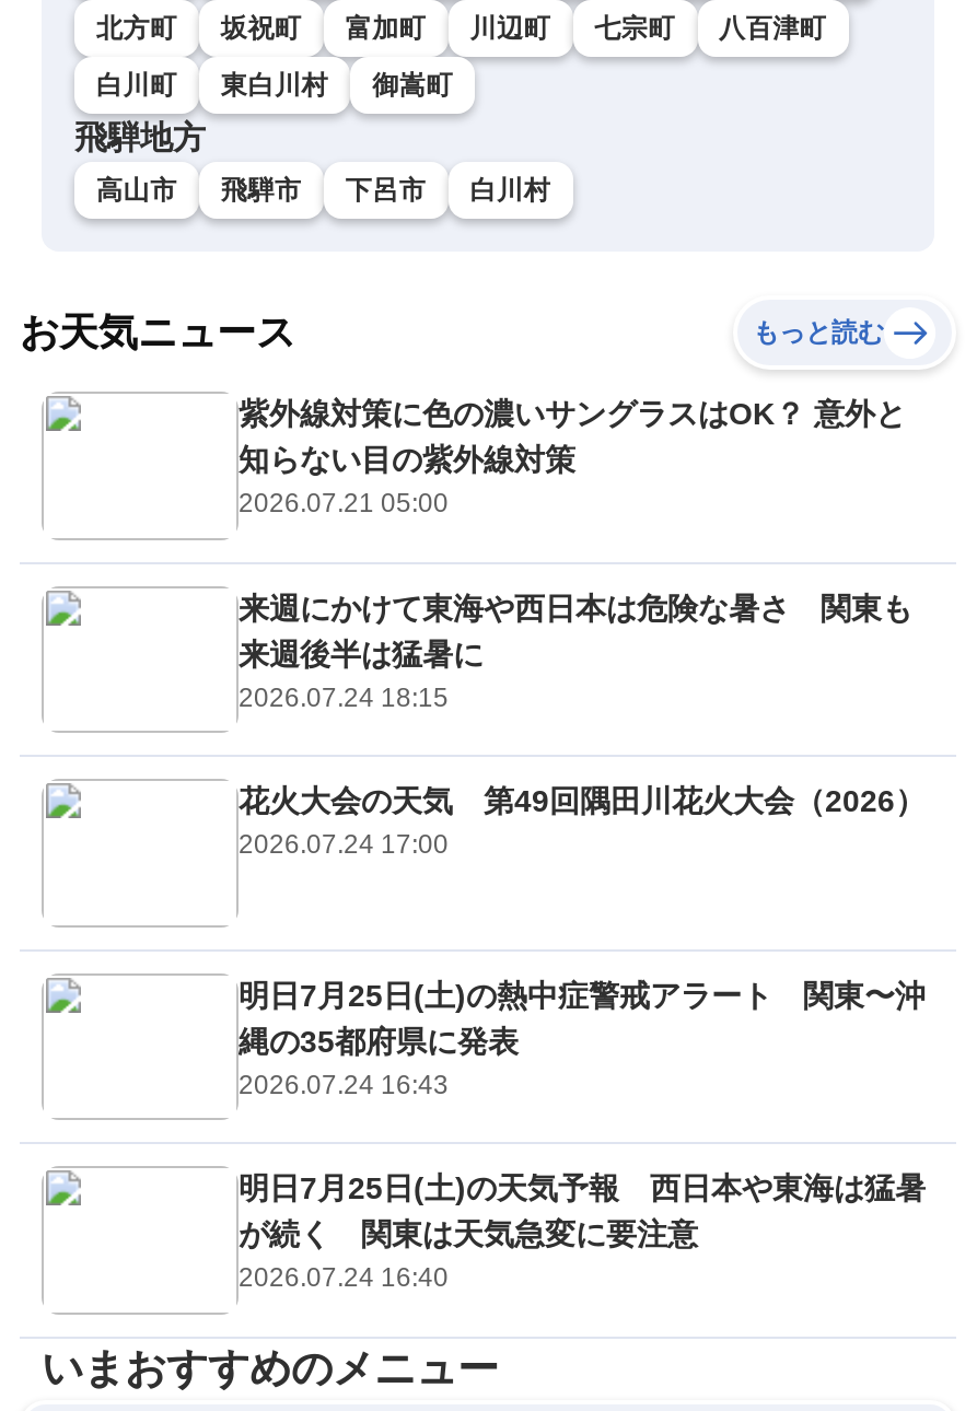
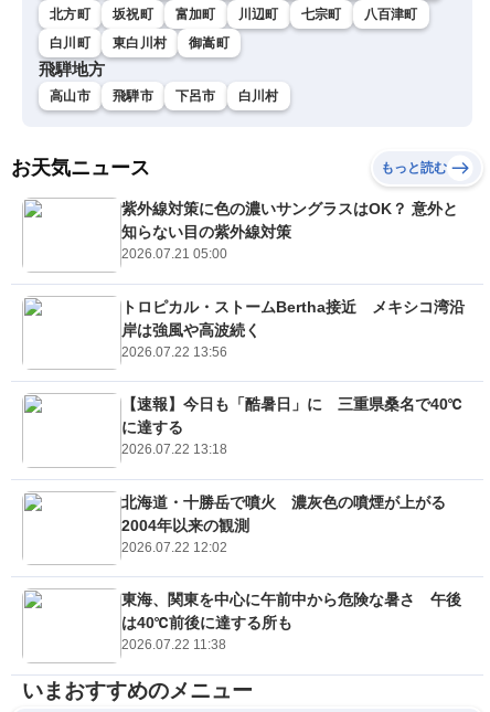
- 来週にかけて東海や西日本は危険な暑さ 関東も
- 来週後半は猛暑に
- 2026.07.24 18:15
+ トロピカル・ストームBertha接近 メキシコ湾沿
+ 岸は強風や高波続く
+ 2026.07.22 13:56

- 花火大会の天気 第49回隅田川花火大会（2026）
- 2026.07.24 17:00
+ 【速報】今日も「酷暑日」に 三重県桑名で40℃
+ に達する
+ 2026.07.22 13:18

- 明日7月25日(土)の熱中症警戒アラート 関東〜沖
- 縄の35都府県に発表
- 2026.07.24 16:43
+ 北海道・十勝岳で噴火 濃灰色の噴煙が上がる
+ 2004年以来の観測
+ 2026.07.22 12:02

- 明日7月25日(土)の天気予報 西日本や東海は猛暑
- が続く 関東は天気急変に要注意
- 2026.07.24 16:40
+ 東海、関東を中心に午前中から危険な暑さ 午後
+ は40℃前後に達する所も
+ 2026.07.22 11:38
